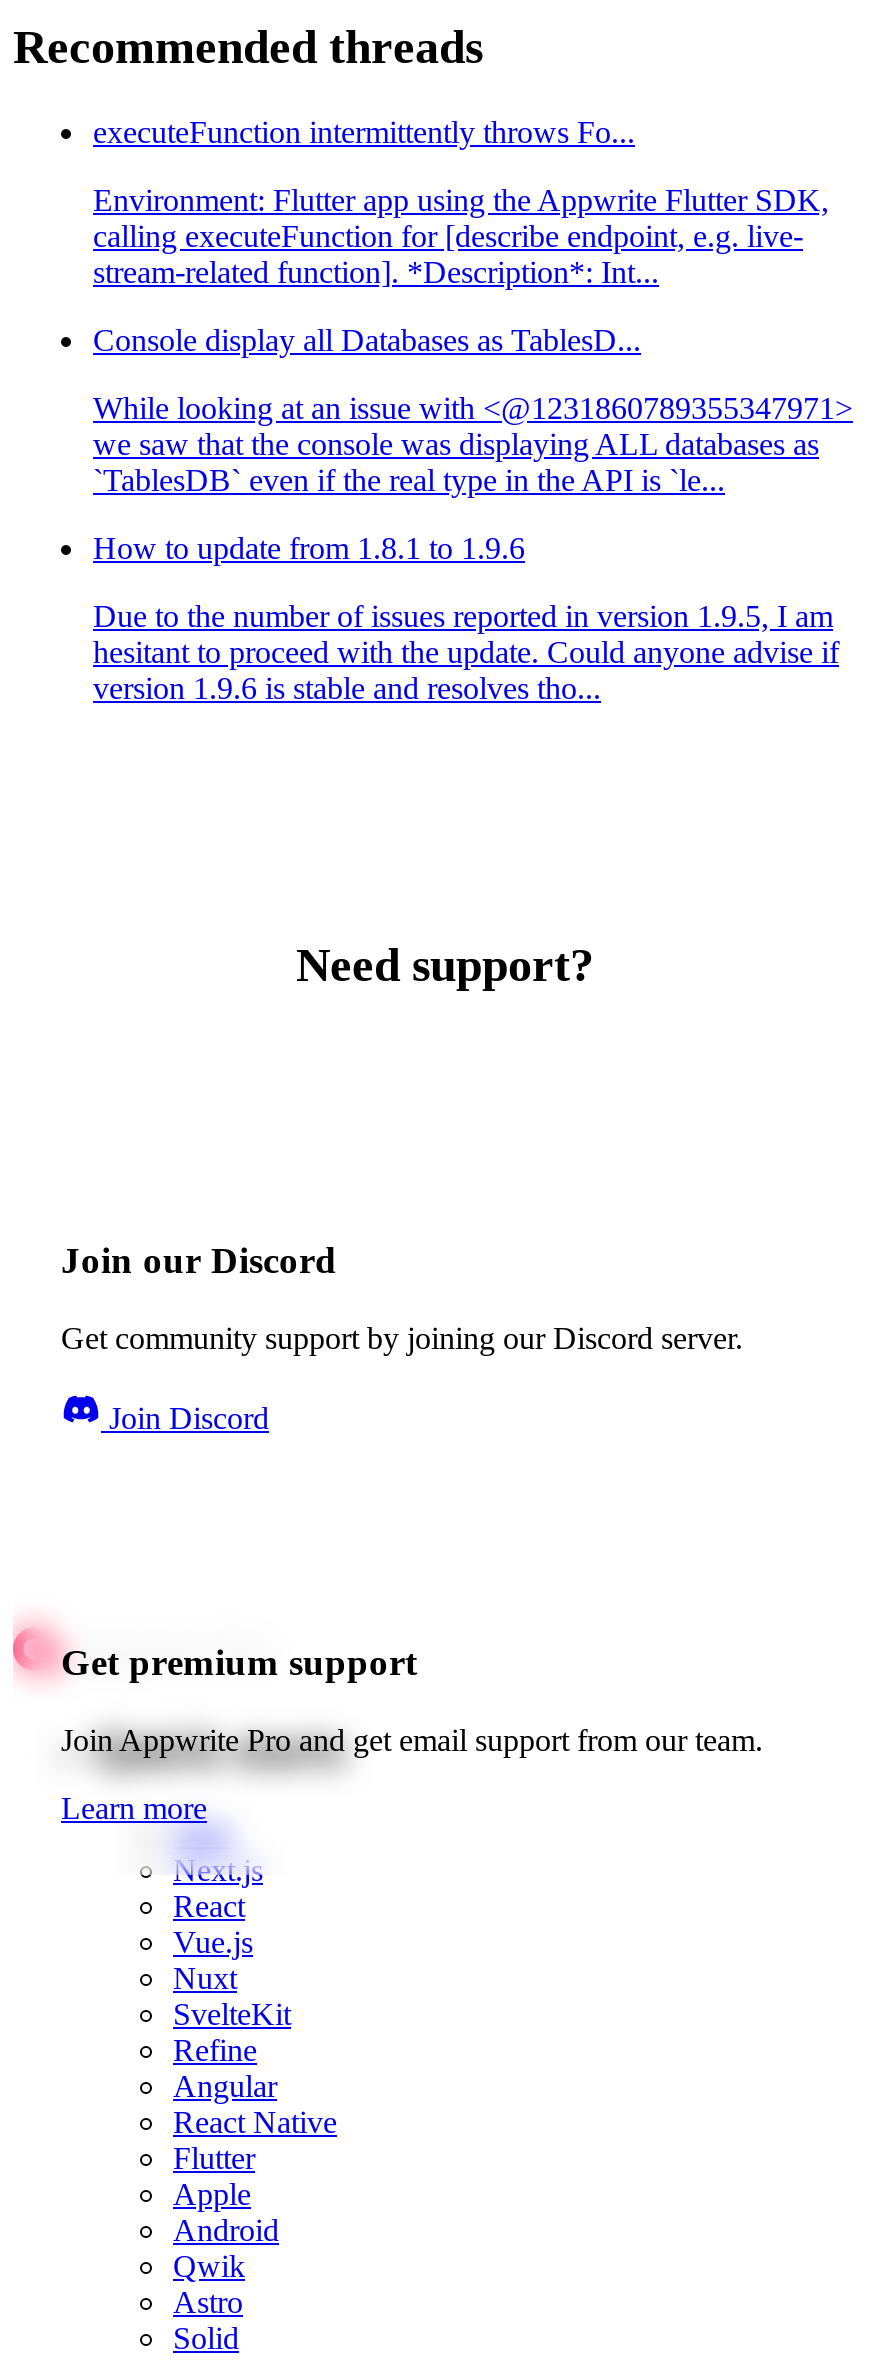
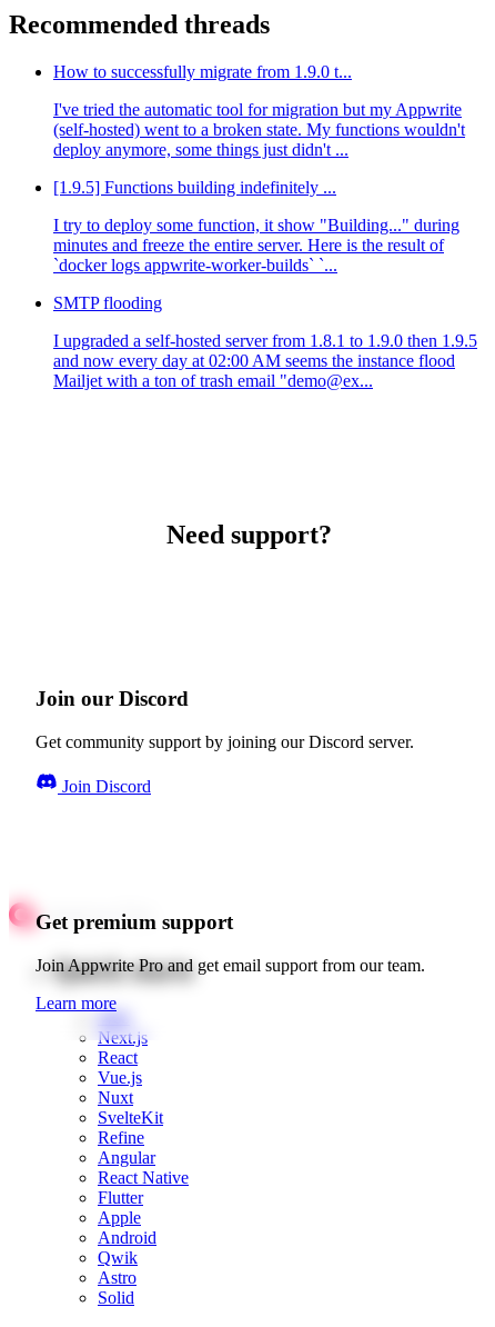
- executeFunction intermittently throws Fo...
+ How to successfully migrate from 1.9.0 t...

- Environment: Flutter app using the Appwrite Flutter SDK,
- calling executeFunction for [describe endpoint, e.g. live-
- stream-related function]. *Description*: Int...
+ I've tried the automatic tool for migration but my Appwrite
+ (self-hosted) went to a broken state. My functions wouldn't
+ deploy anymore, some things just didn't ...

- Console display all Databases as TablesD...
+ [1.9.5] Functions building indefinitely ...

- While looking at an issue with <@1231860789355347971>
- we saw that the console was displaying ALL databases as
- `TablesDB` even if the real type in the API is `le...
+ I try to deploy some function, it show "Building..." during
+ minutes and freeze the entire server. Here is the result of
+ `docker logs appwrite-worker-builds` `...

- How to update from 1.8.1 to 1.9.6
+ SMTP flooding

- Due to the number of issues reported in version 1.9.5, I am
- hesitant to proceed with the update. Could anyone advise if
- version 1.9.6 is stable and resolves tho...
+ I upgraded a self-hosted server from 1.8.1 to 1.9.0 then 1.9.5
+ and now every day at 02:00 AM seems the instance flood
+ Mailjet with a ton of trash email "demo@ex...
